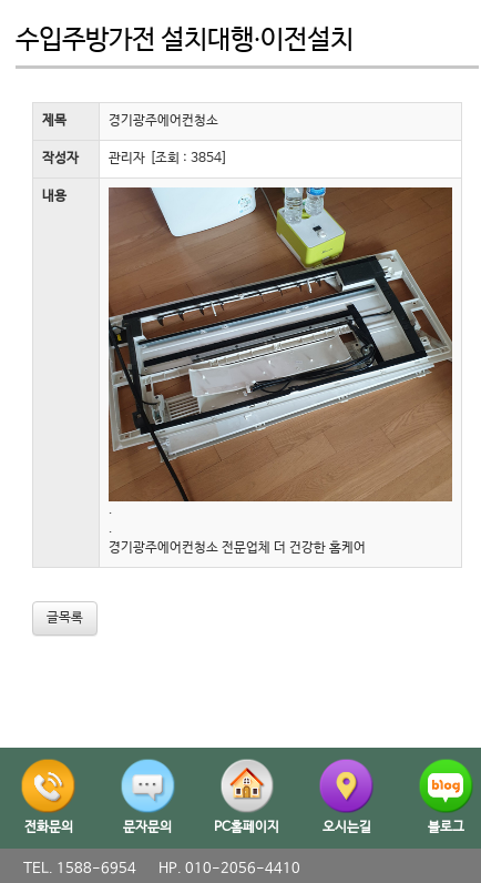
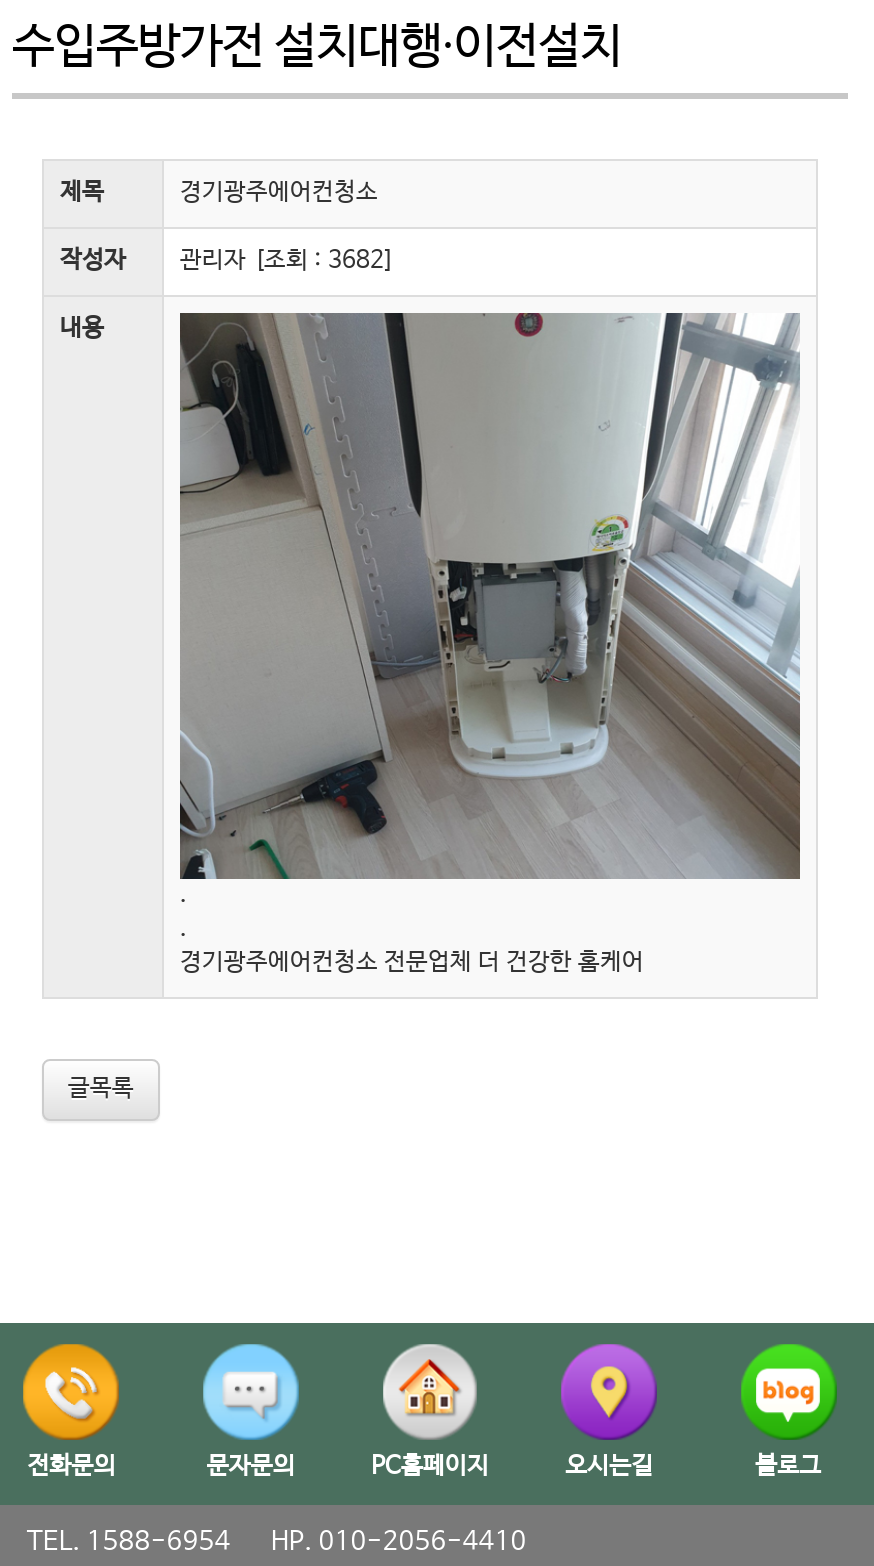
- 작성자 관리자 [조회 : 3854]
+ 작성자 관리자 [조회 : 3682]

- [image]
+ [image]
